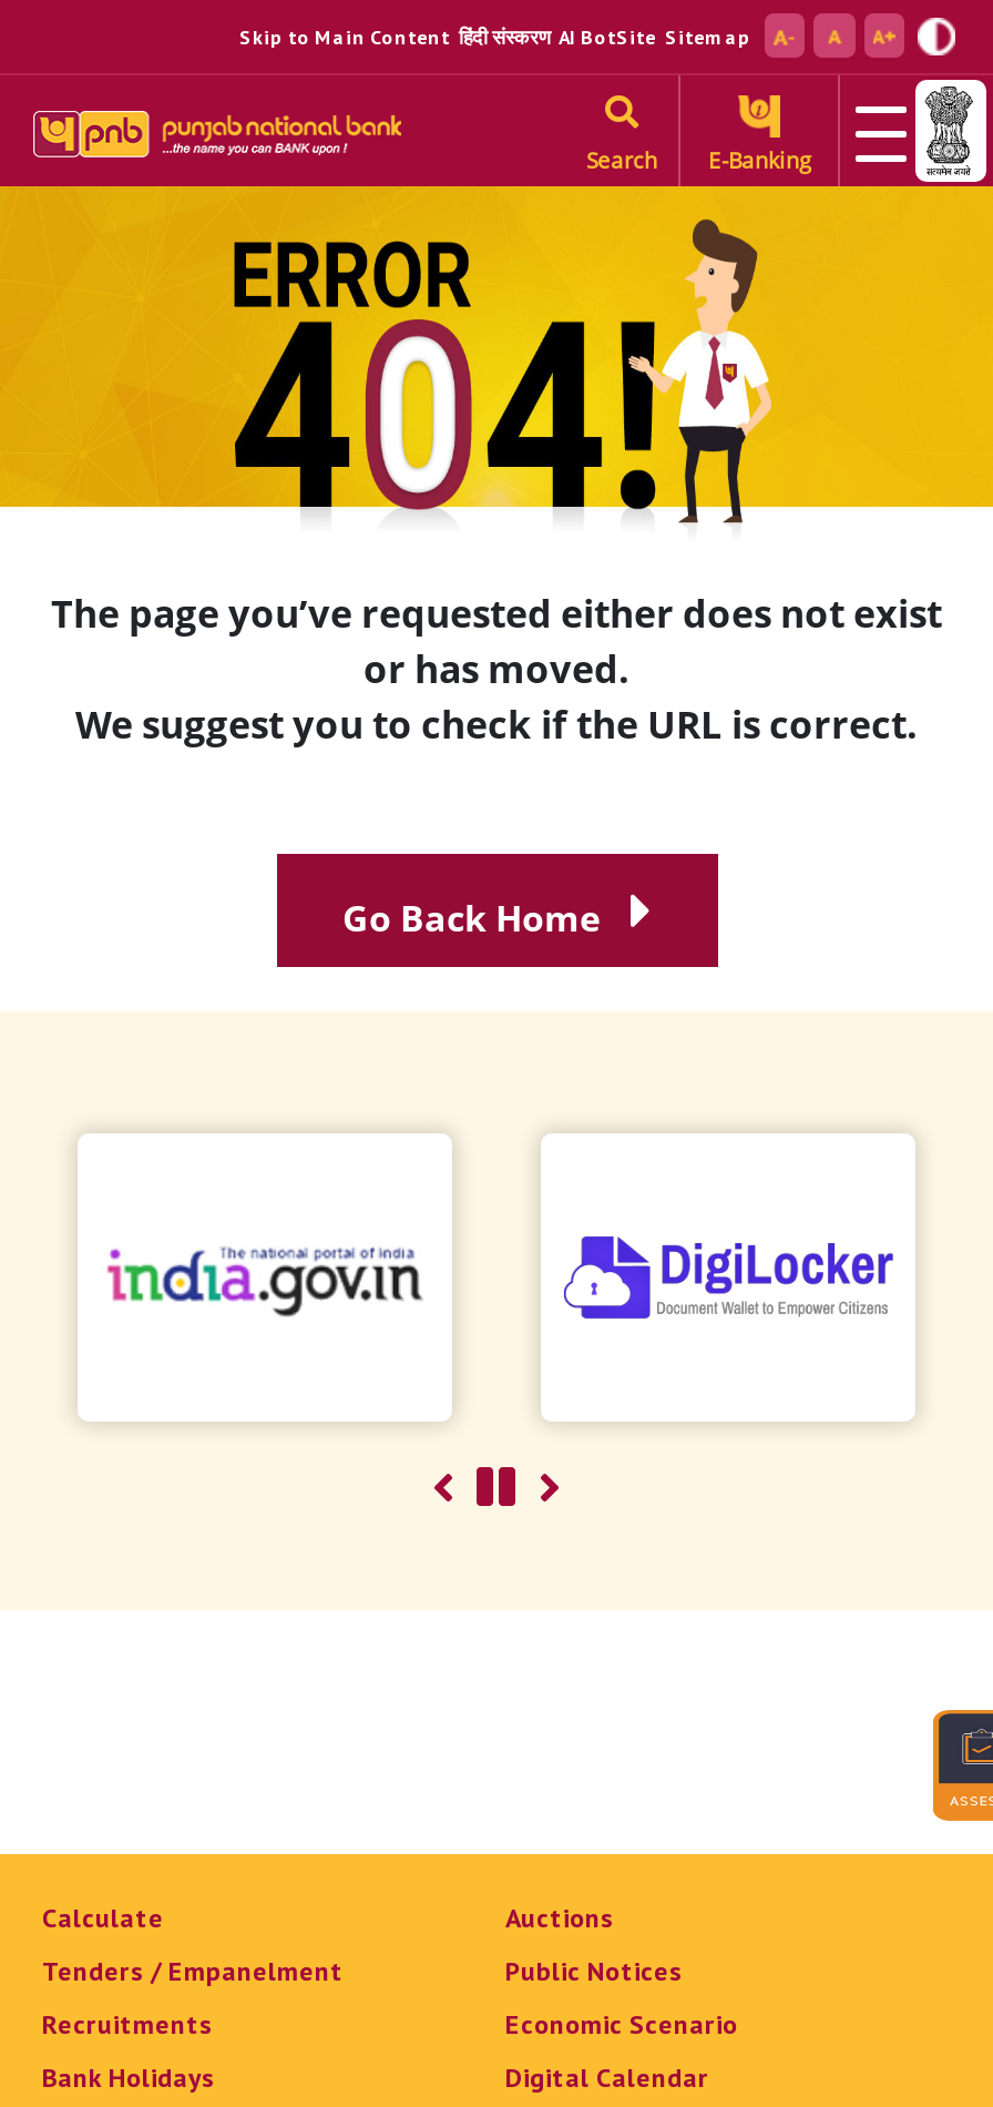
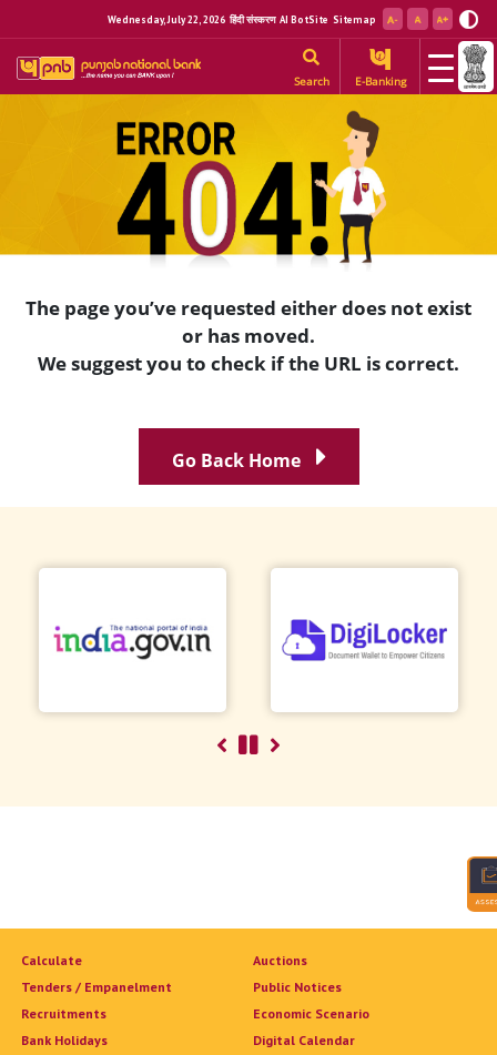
- Skip to Main Content हिंदी संस्करण AI BotSite Sitemap
+ Wednesday, July 22, 2026 हिंदी संस्करण AI BotSite Sitemap
